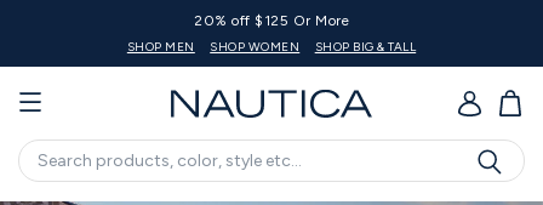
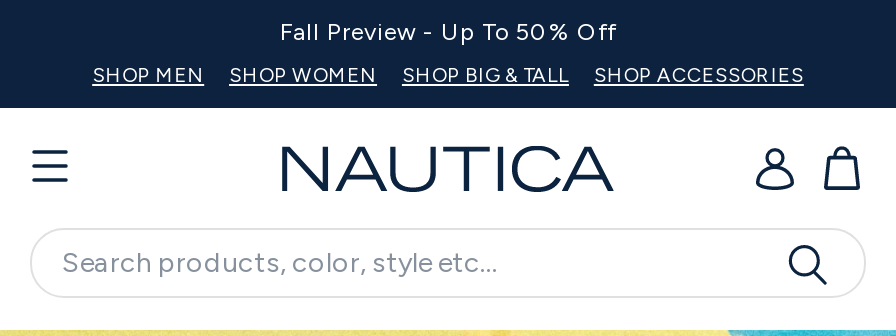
- 20% off $125 Or More
+ Fall Preview - Up To 50% Off

+ SHOP ACCESSORIES
